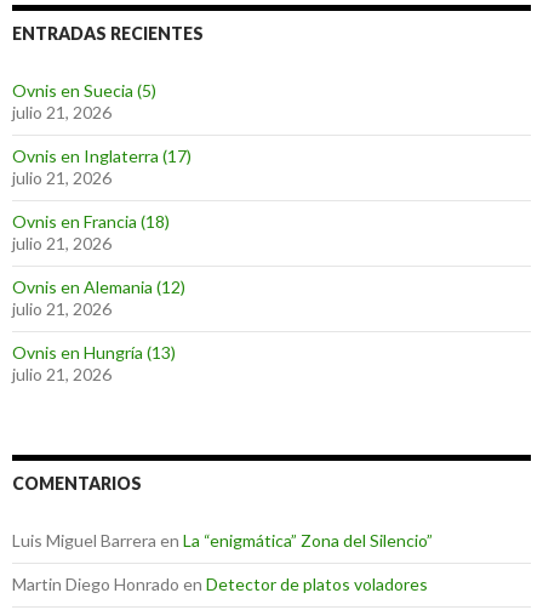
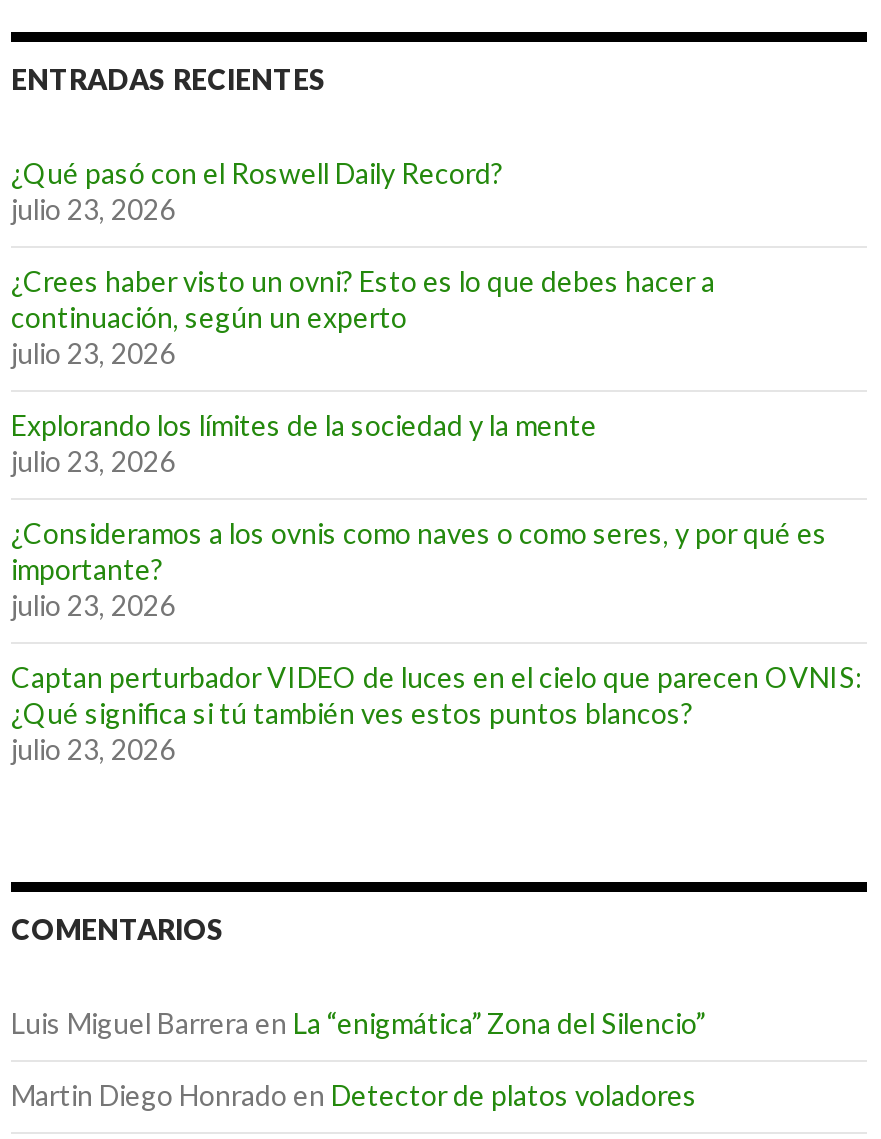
- Ovnis en Suecia (5)
- julio 21, 2026
+ ¿Qué pasó con el Roswell Daily Record?
+ julio 23, 2026

- Ovnis en Inglaterra (17)
- julio 21, 2026
+ ¿Crees haber visto un ovni? Esto es lo que debes hacer a
+ continuación, según un experto
+ julio 23, 2026

- Ovnis en Francia (18)
- julio 21, 2026
+ Explorando los límites de la sociedad y la mente
+ julio 23, 2026

- Ovnis en Alemania (12)
- julio 21, 2026
+ ¿Consideramos a los ovnis como naves o como seres, y por qué es
+ importante?
+ julio 23, 2026

- Ovnis en Hungría (13)
- julio 21, 2026
+ Captan perturbador VIDEO de luces en el cielo que parecen OVNIS:
+ ¿Qué significa si tú también ves estos puntos blancos?
+ julio 23, 2026
